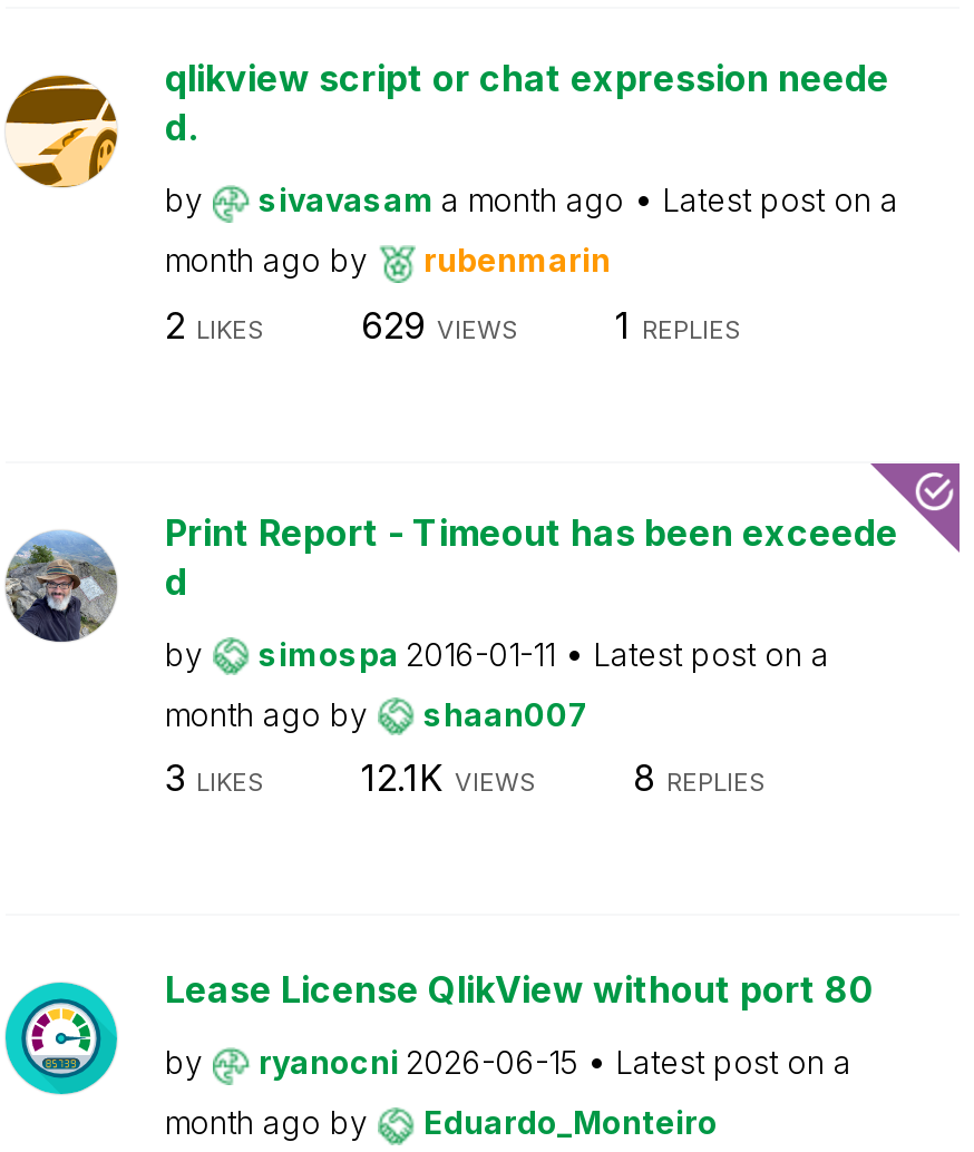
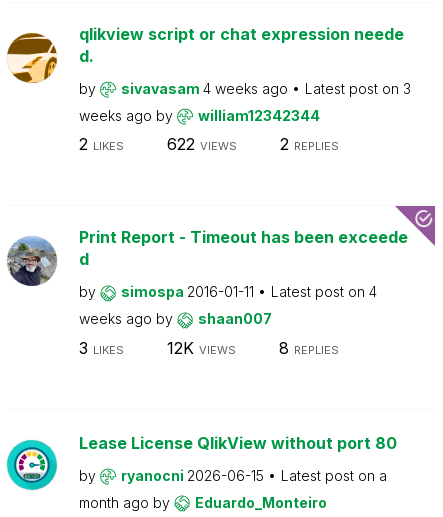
- sivavasam a month ago
- Latest post on a
+ sivavasam 4 weeks ago
+ Latest post on 3

- month ago by
- rubenmarin
+ weeks ago by
+ william12342344

- 629 VIEWS
+ 622 VIEWS

- 1 REPLIES
+ 2 REPLIES

- Latest post on a
+ Latest post on 4

- month ago by
+ weeks ago by

- 3 LIKES 12.1K VIEWS 8 REPLIES
+ 3 LIKES 12K VIEWS 8 REPLIES
